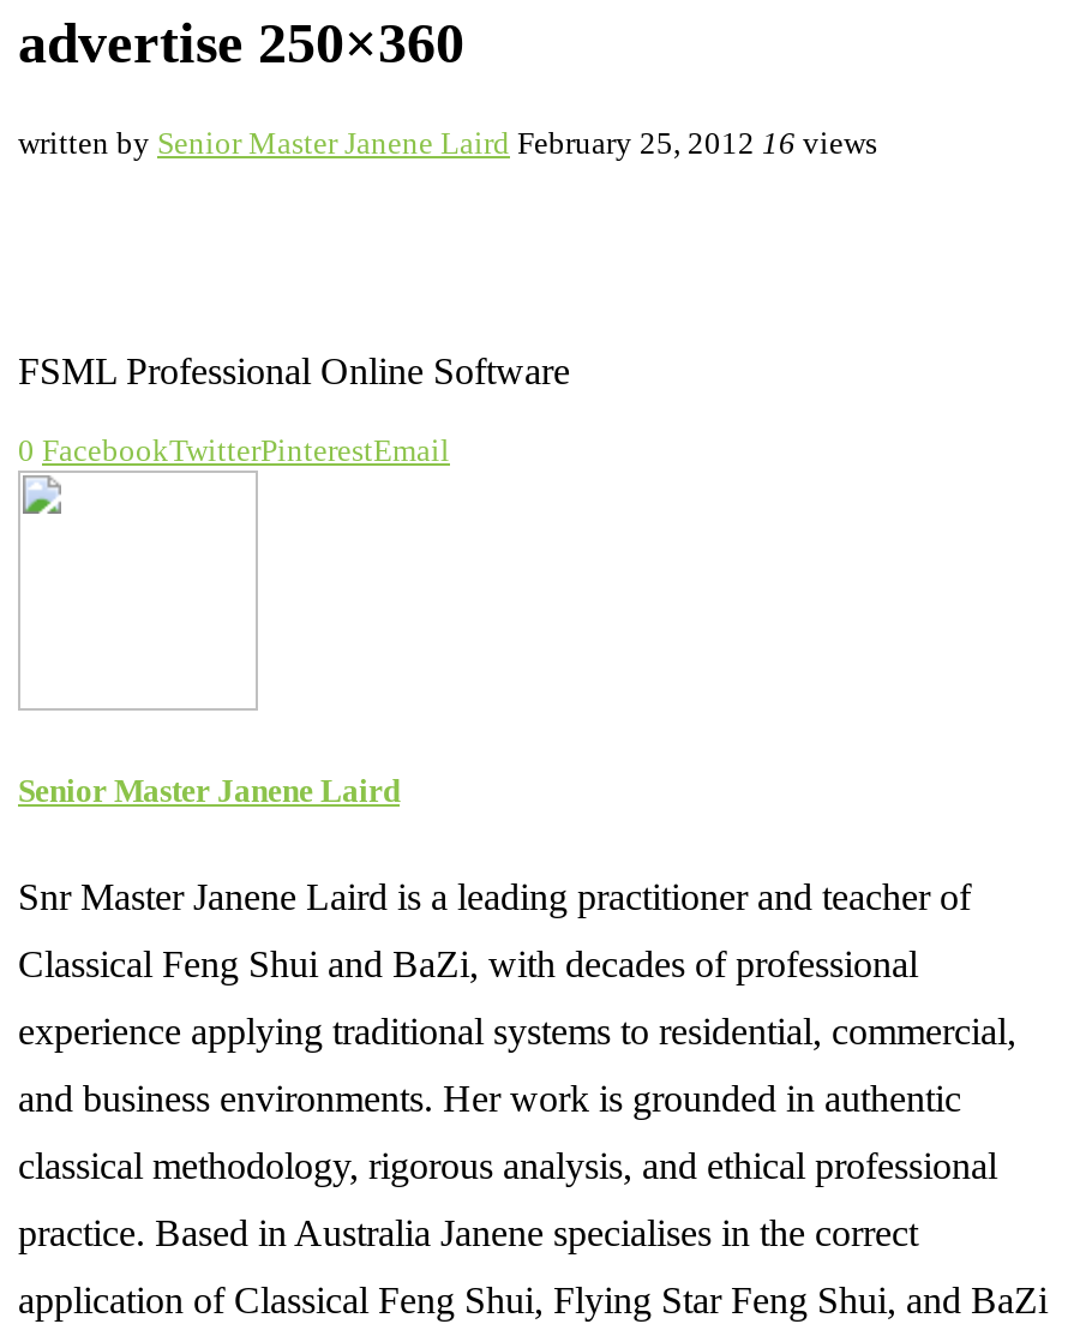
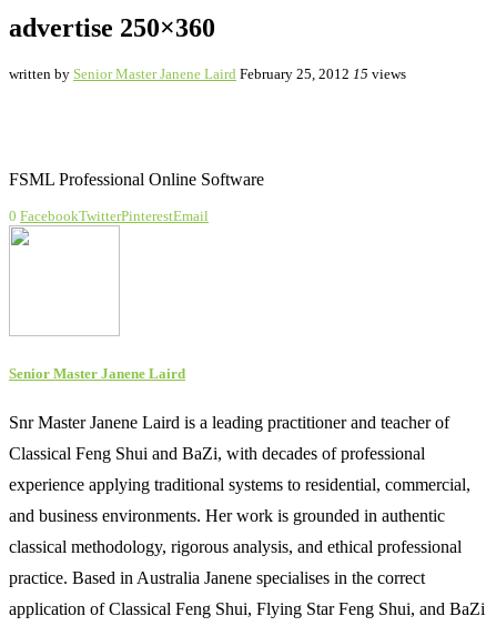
- written by Senior Master Janene Laird February 25, 2012 16 views
+ written by Senior Master Janene Laird February 25, 2012 15 views
